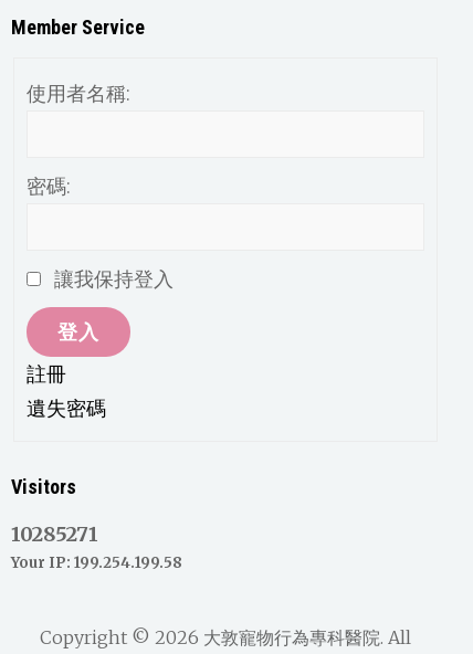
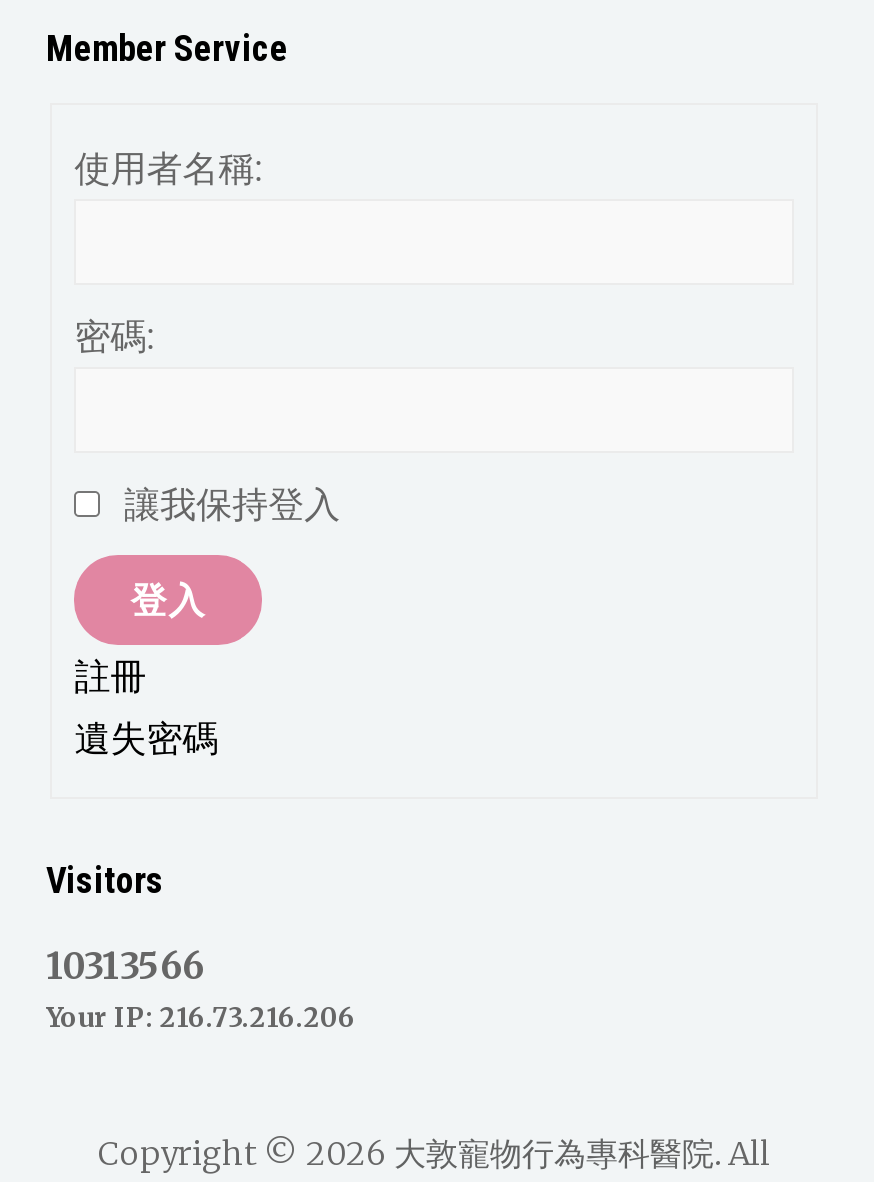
- 10285271
+ 10313566

- Your IP: 199.254.199.58
+ Your IP: 216.73.216.206
